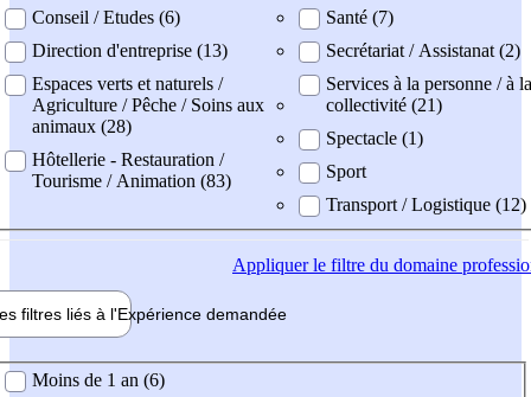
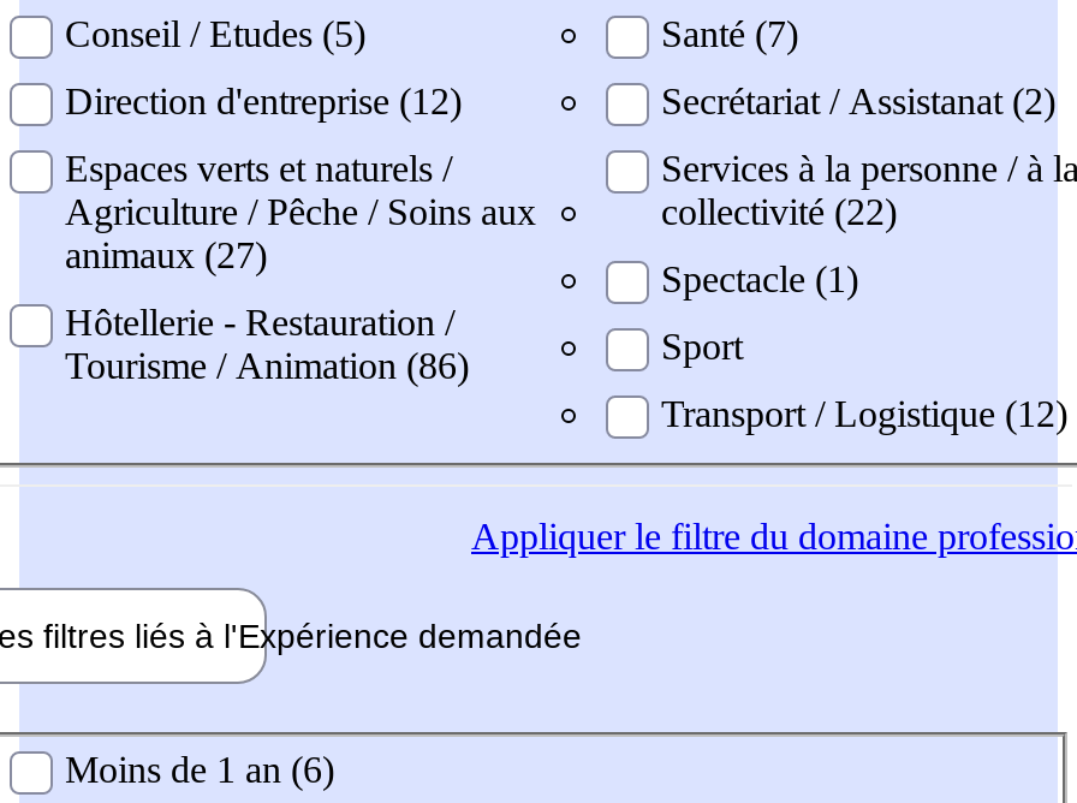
- Conseil / Etudes (6)
+ Conseil / Etudes (5)

- Direction d'entreprise (13)
+ Direction d'entreprise (12)

- collectivité (21)
+ collectivité (22)

- animaux (28)
+ animaux (27)

- Tourisme / Animation (83)
+ Tourisme / Animation (86)
